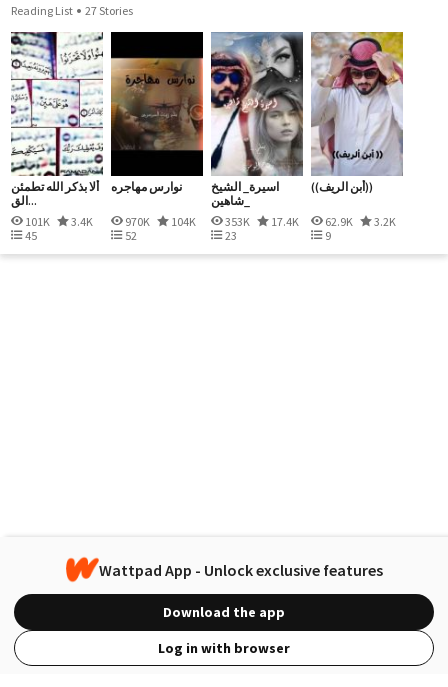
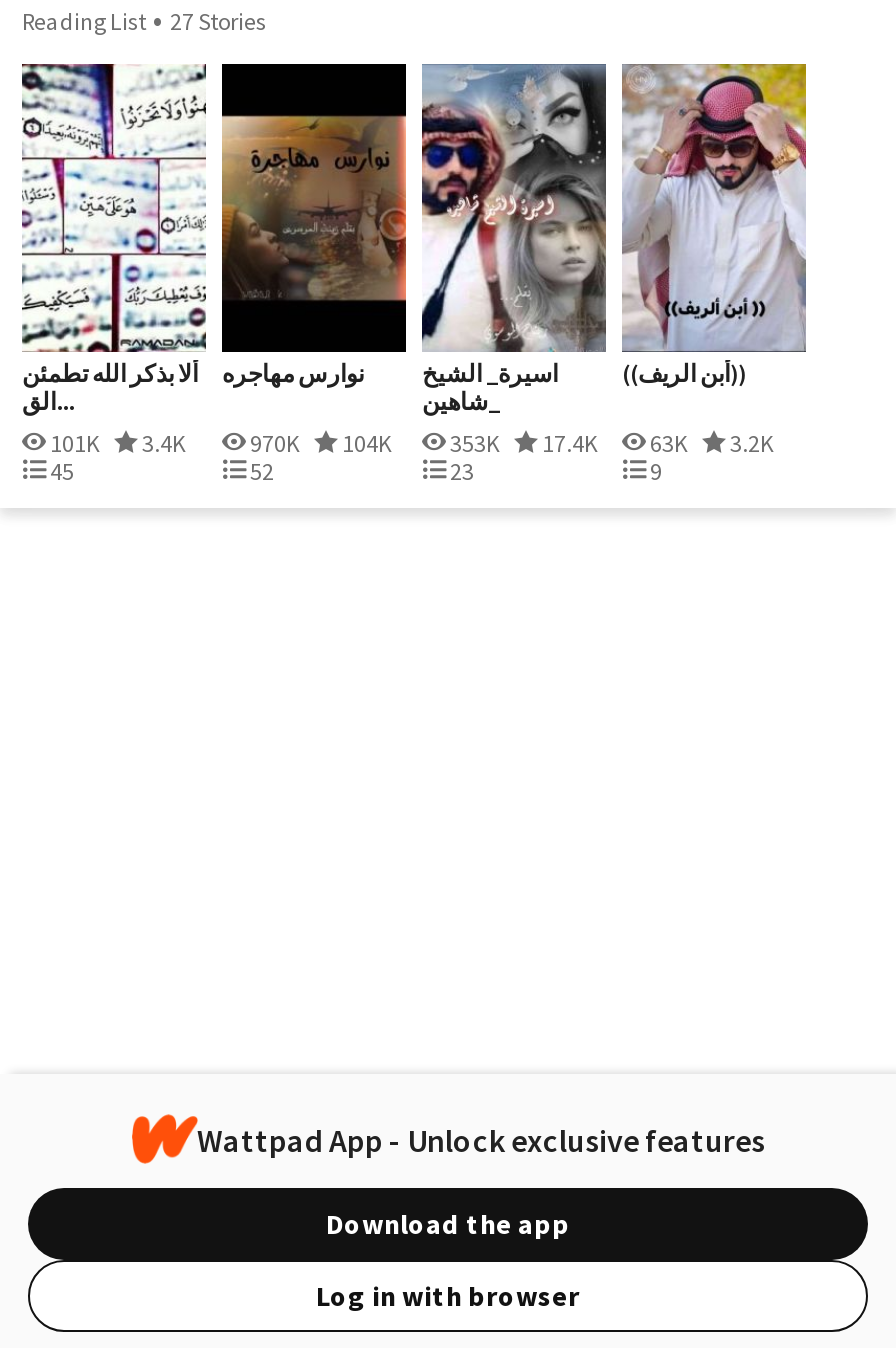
- 101K 3.4K 970K 104K 353K 17.4K 62.9K 3.2K
+ 101K 3.4K 970K 104K 353K 17.4K 63K 3.2K
